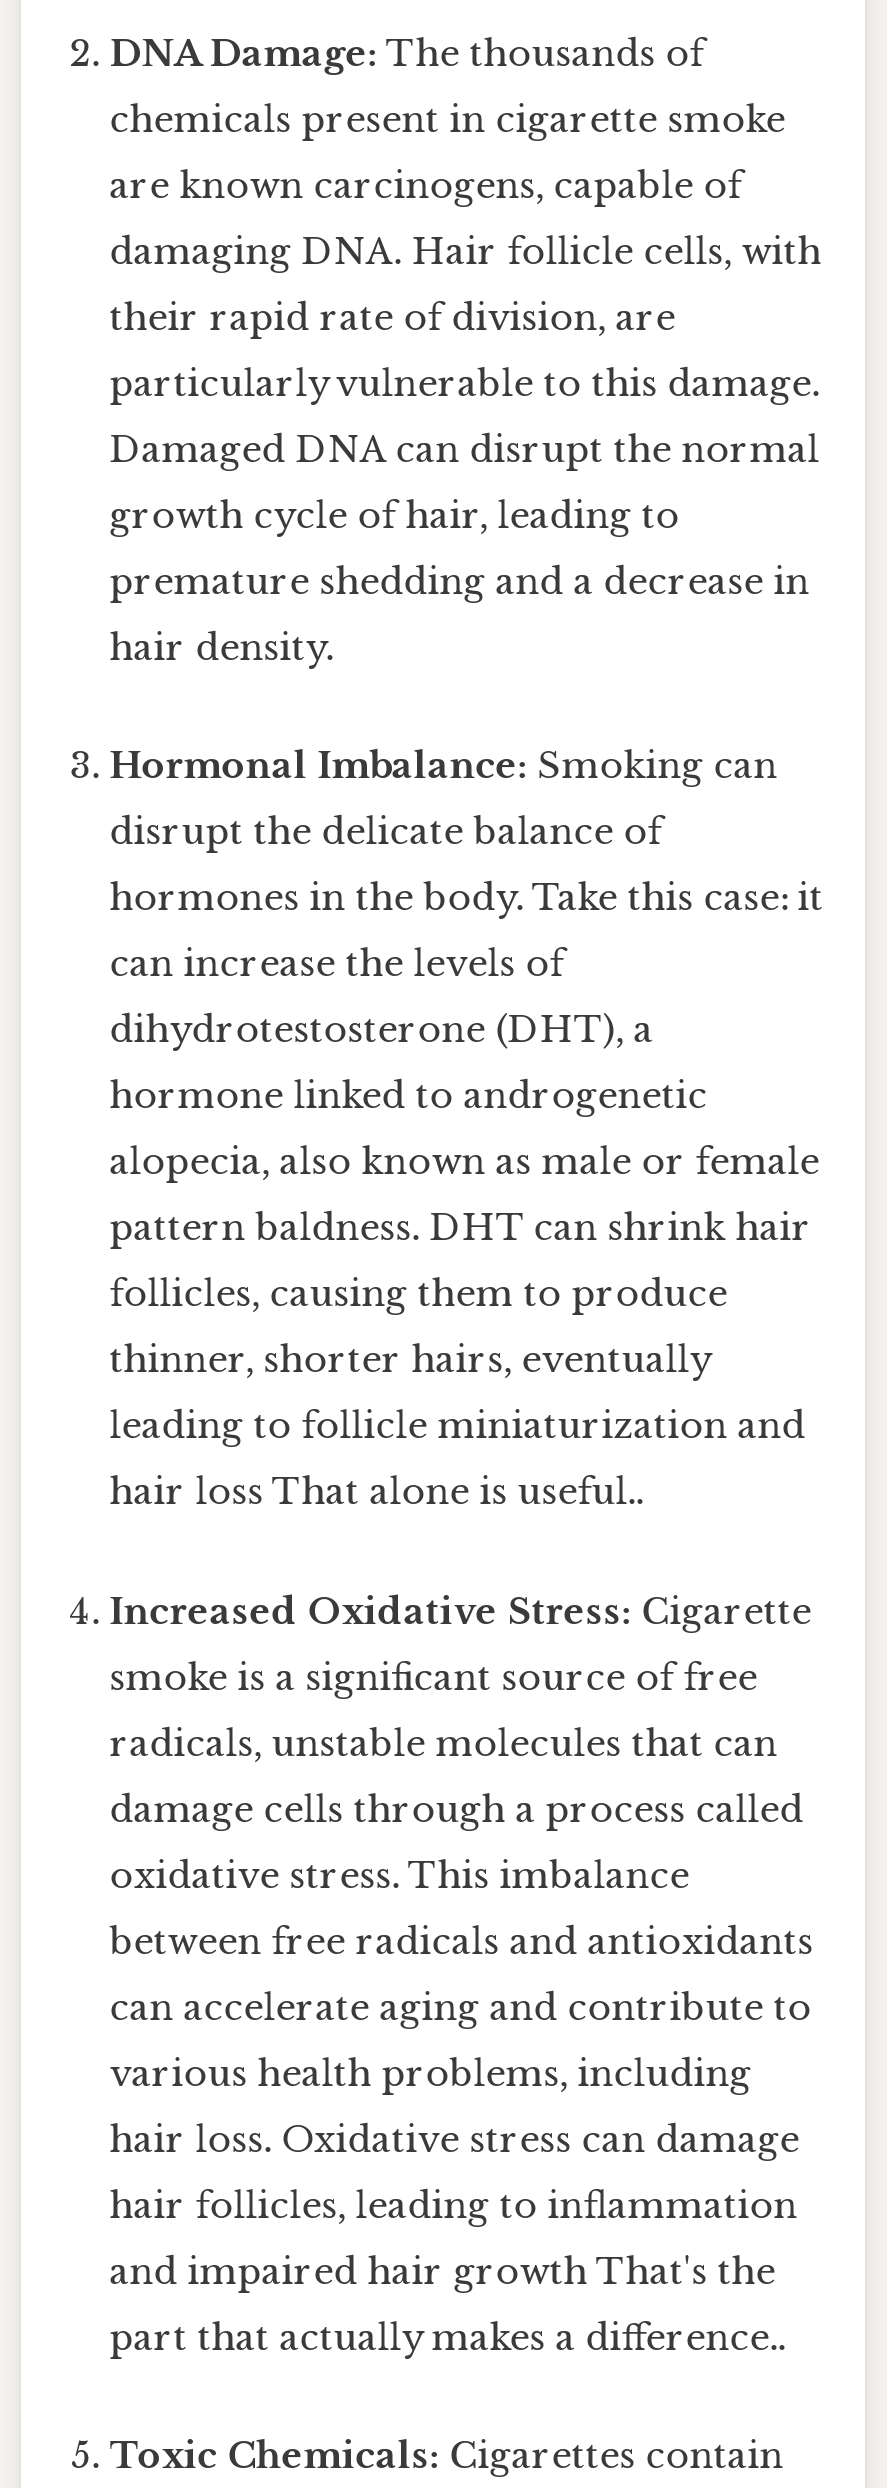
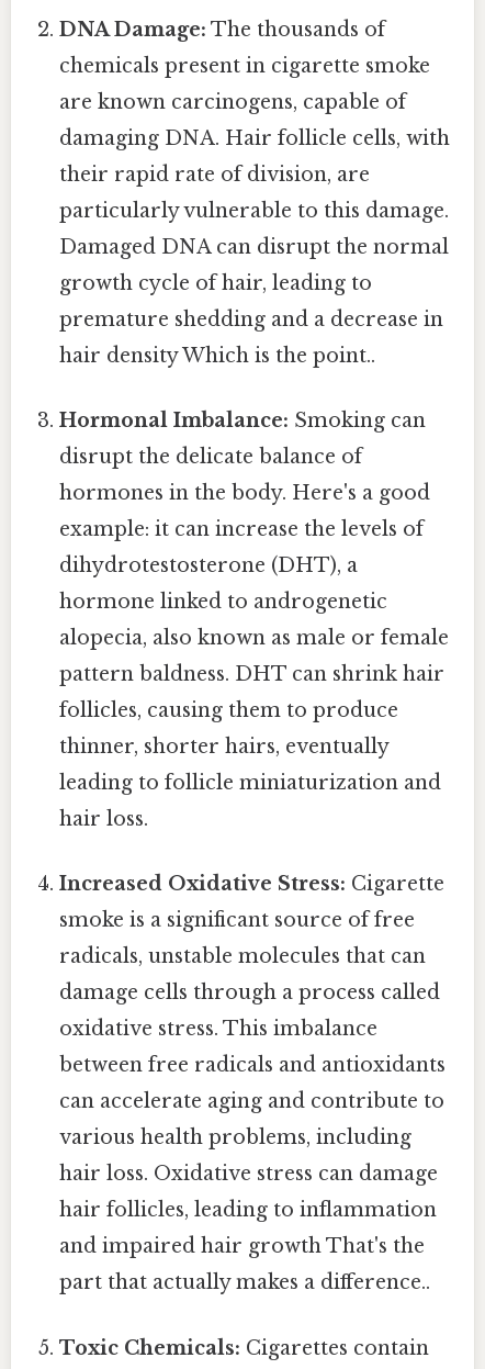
- hair density.
+ hair density Which is the point..

- hormones in the body. Take this case: it
+ hormones in the body. Here's a good

- can increase the levels of
+ example: it can increase the levels of

- hair loss That alone is useful..
+ hair loss.
